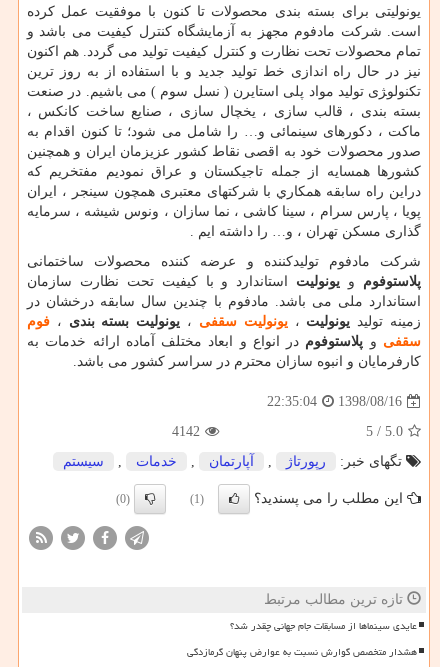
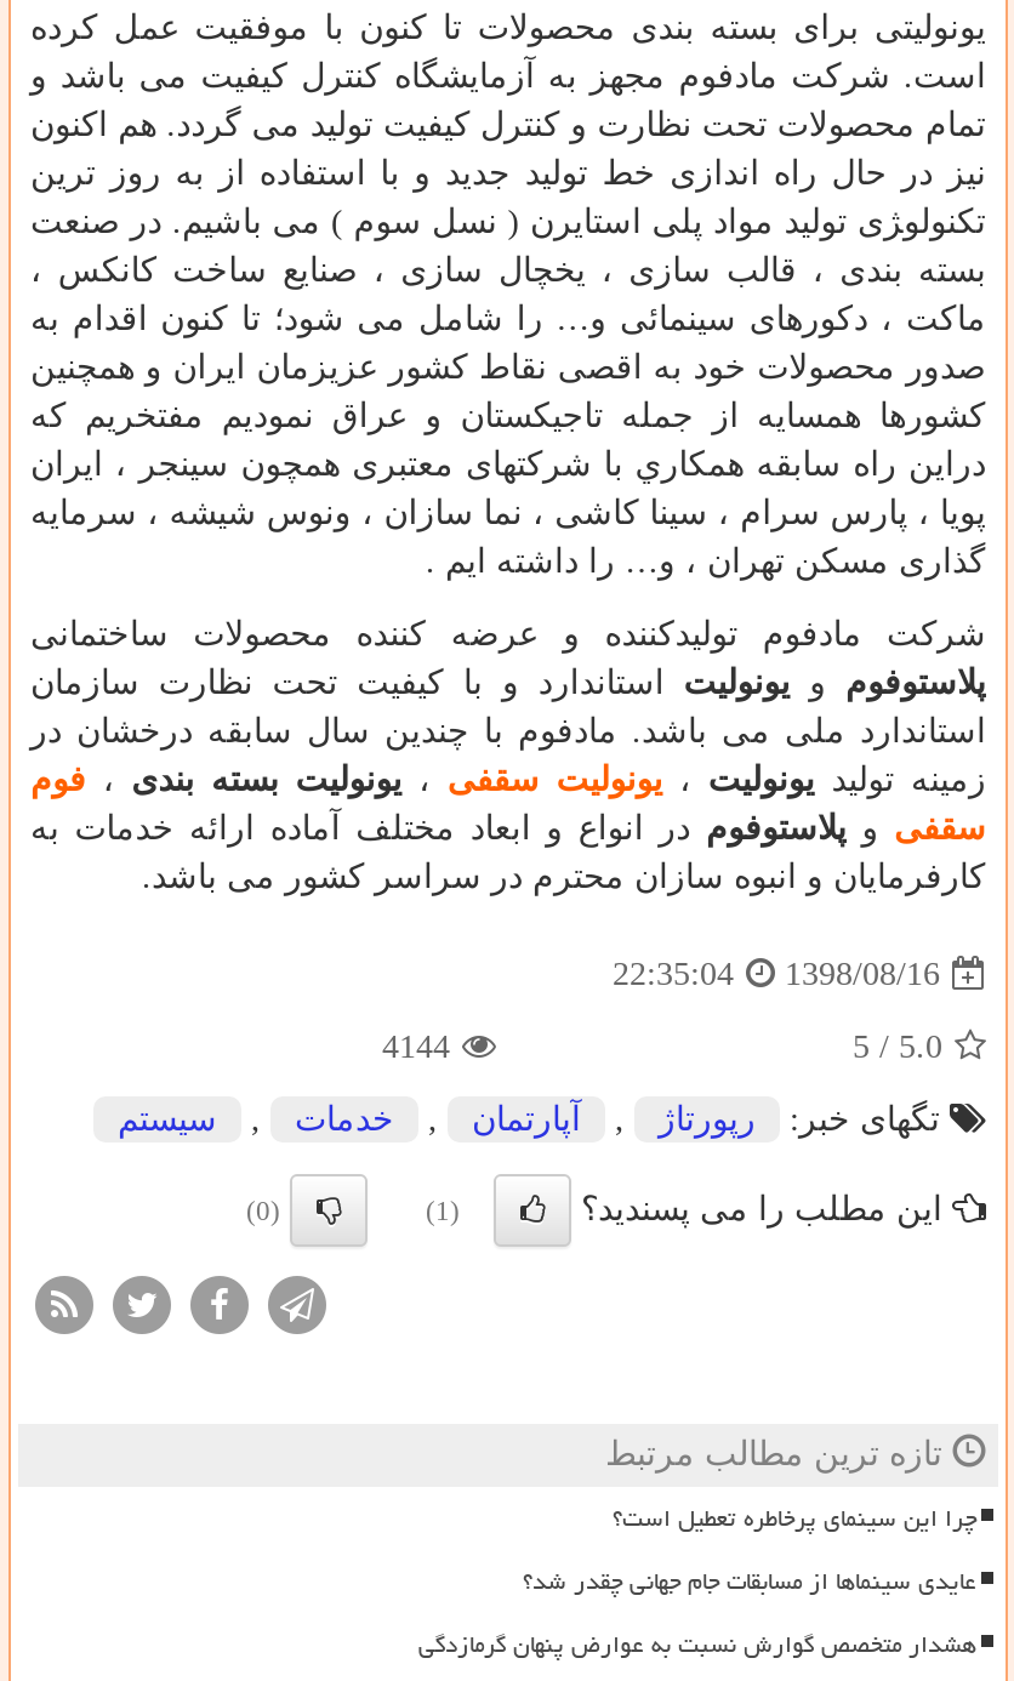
- 4142
+ 4144

+ چرا این سینمای پرخاطره تعطیل است؟
